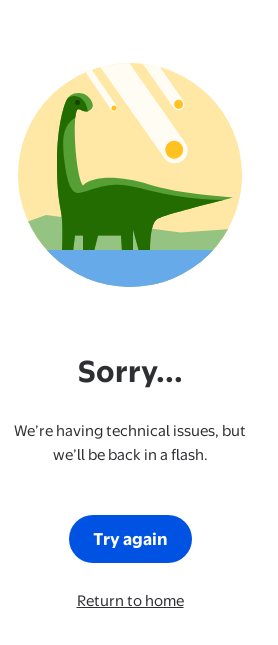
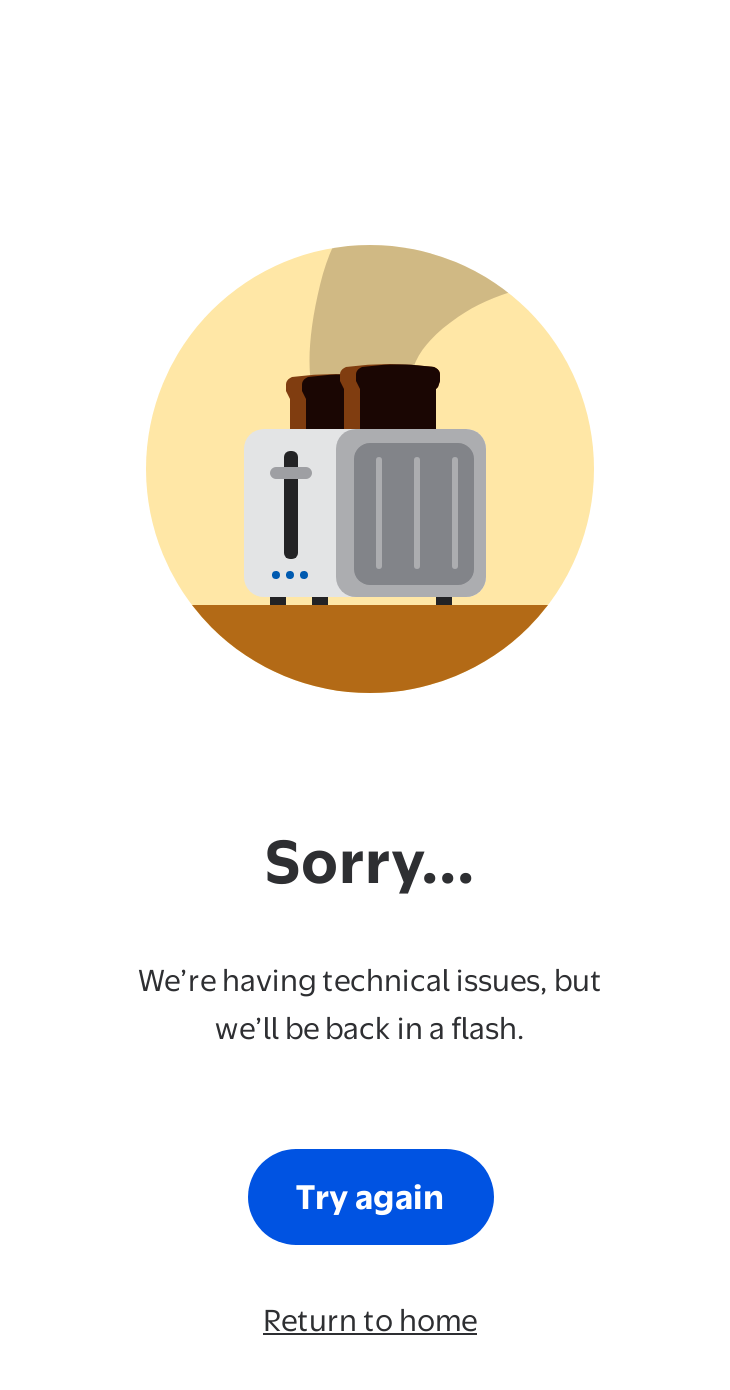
- [image]
+ [image]
